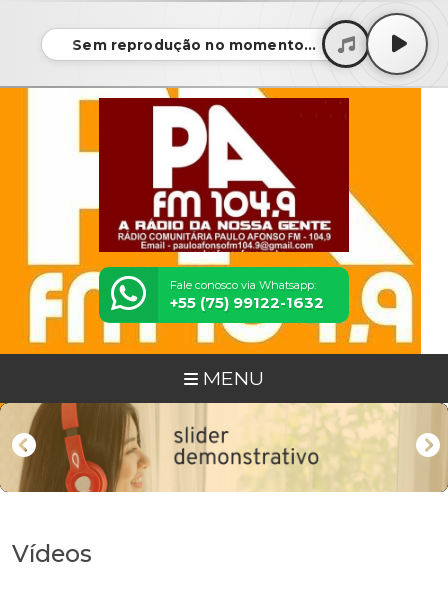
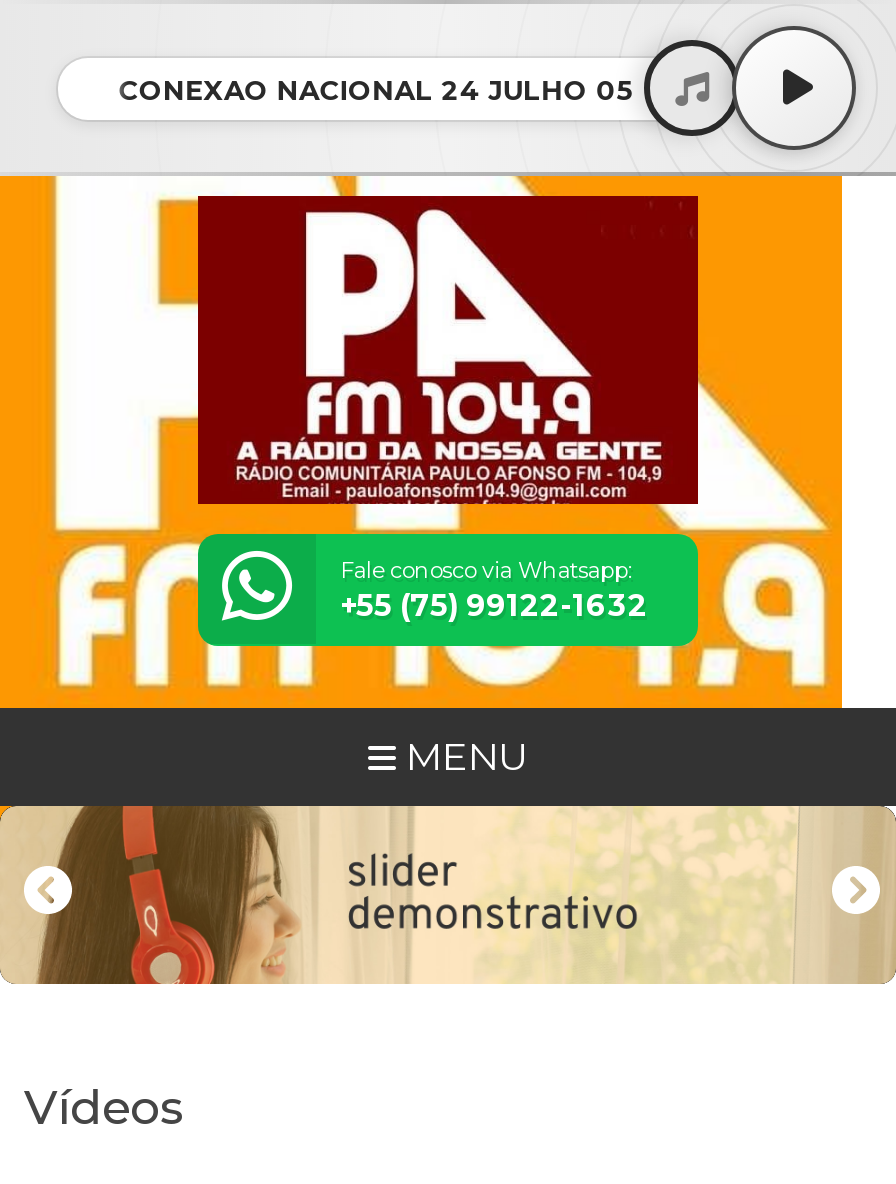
- Sem reprodução no momento...
+ CONEXAO NACIONAL 24 JULHO 05
